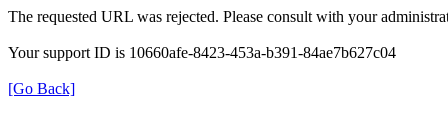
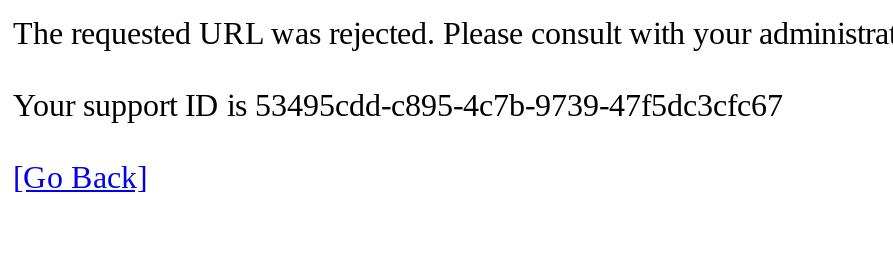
- Your support ID is 10660afe-8423-453a-b391-84ae7b627c04
+ Your support ID is 53495cdd-c895-4c7b-9739-47f5dc3cfc67
